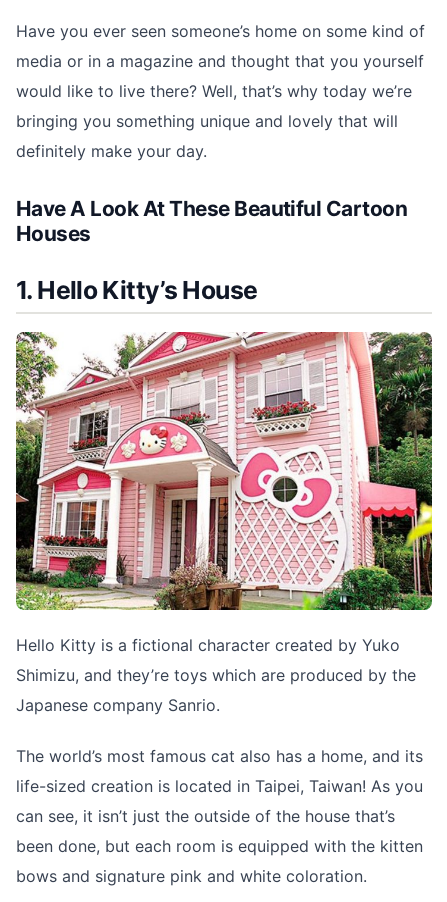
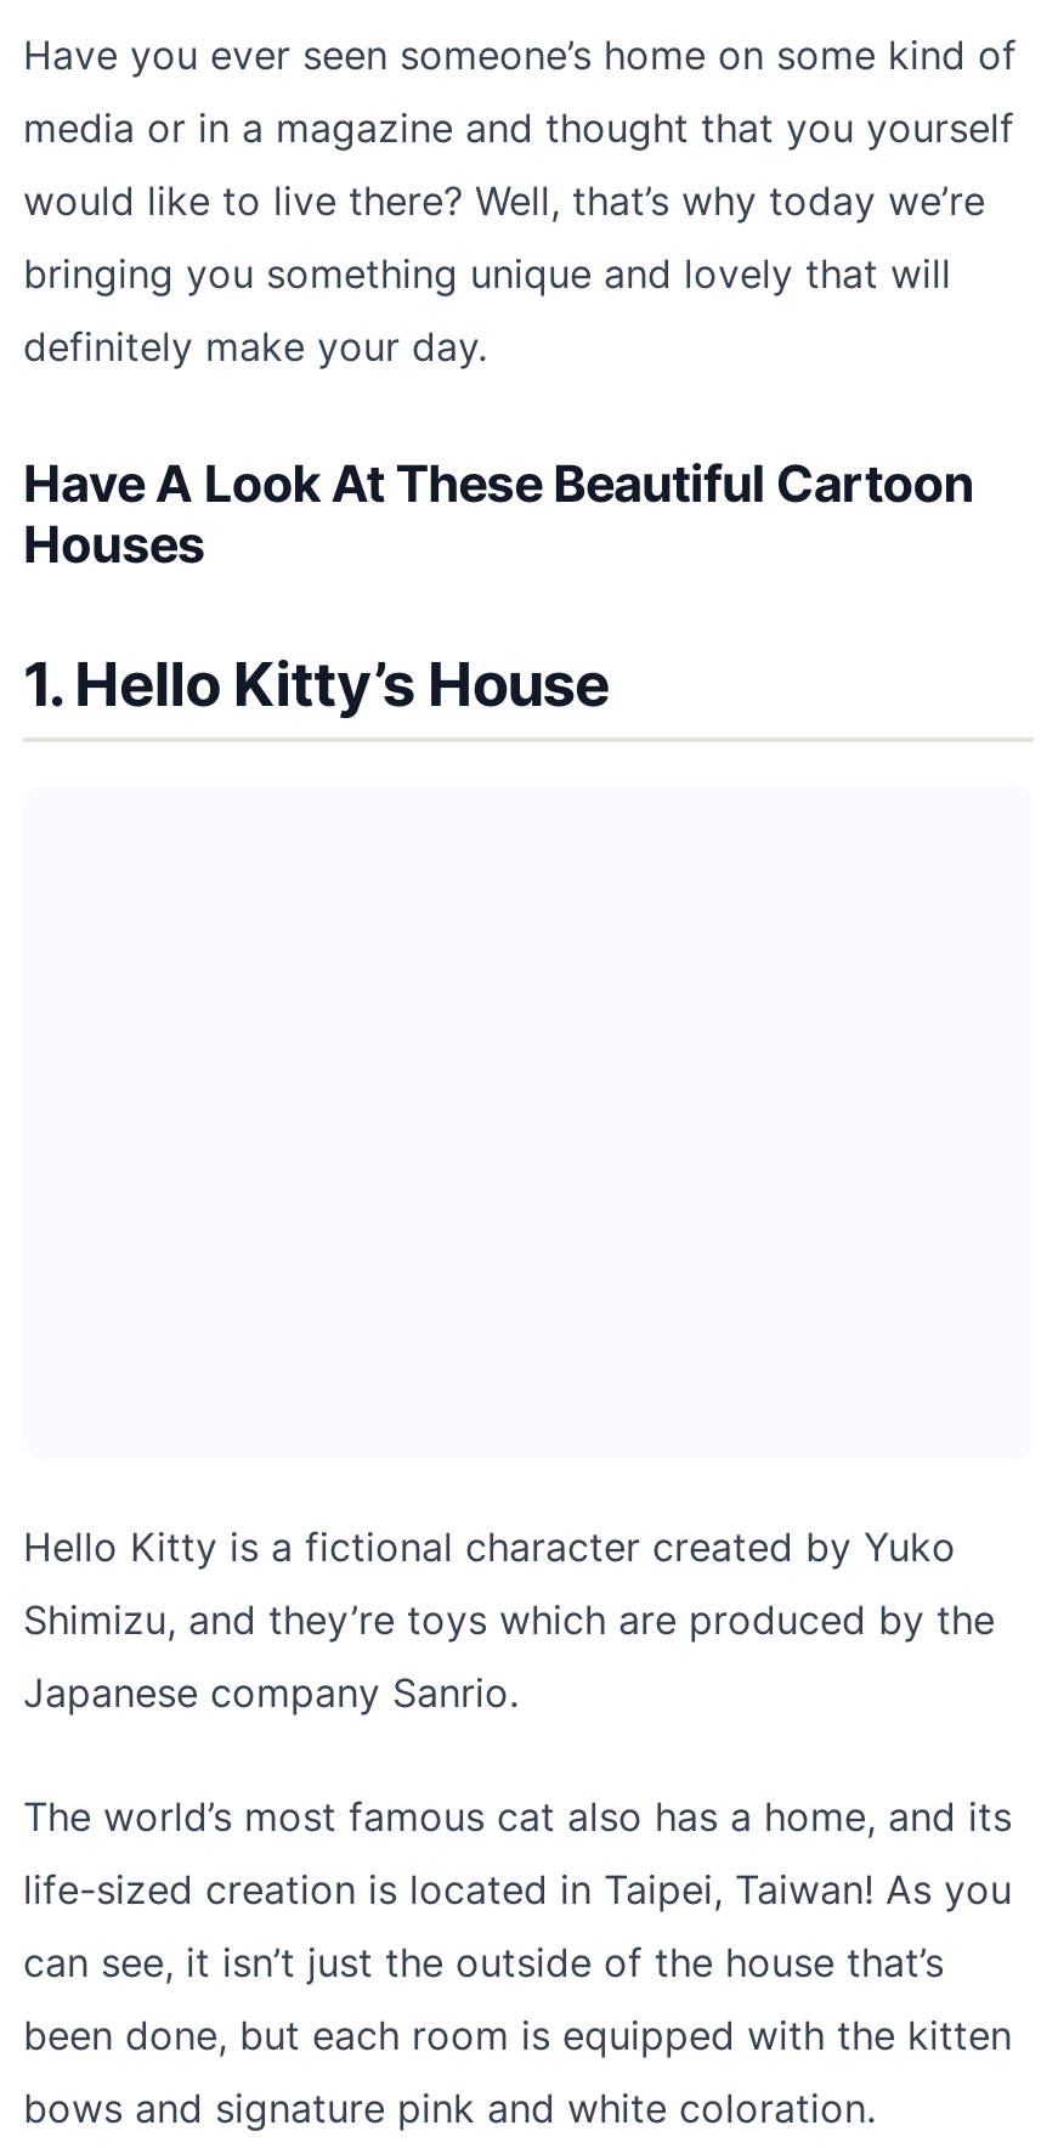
- [image]
